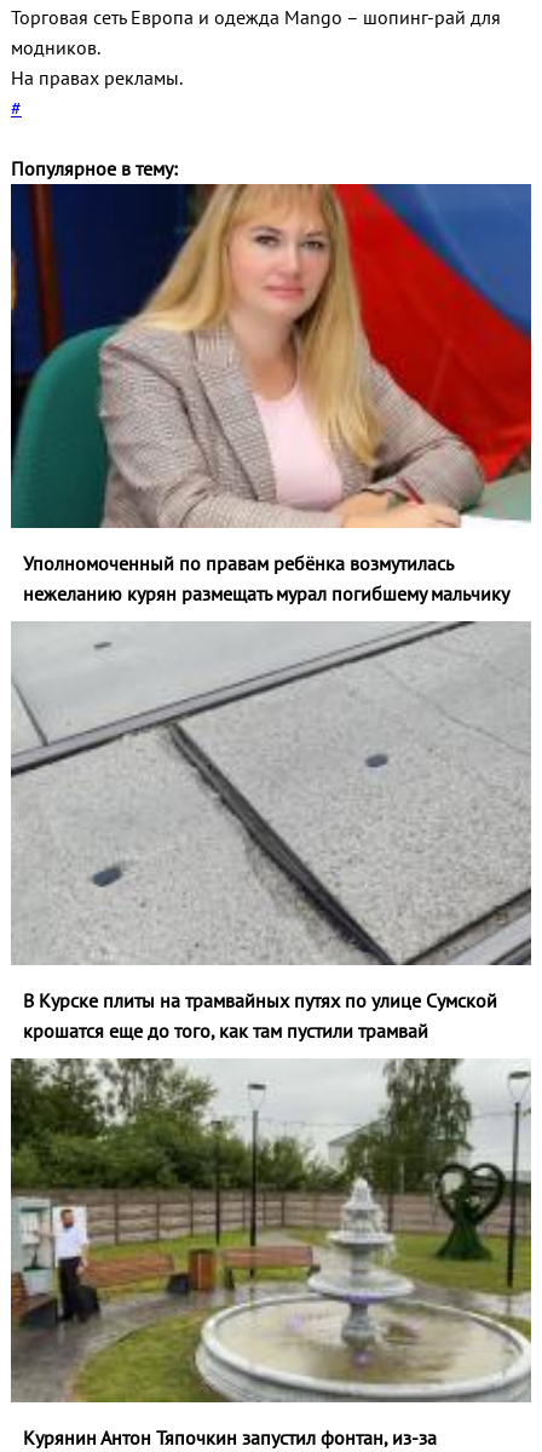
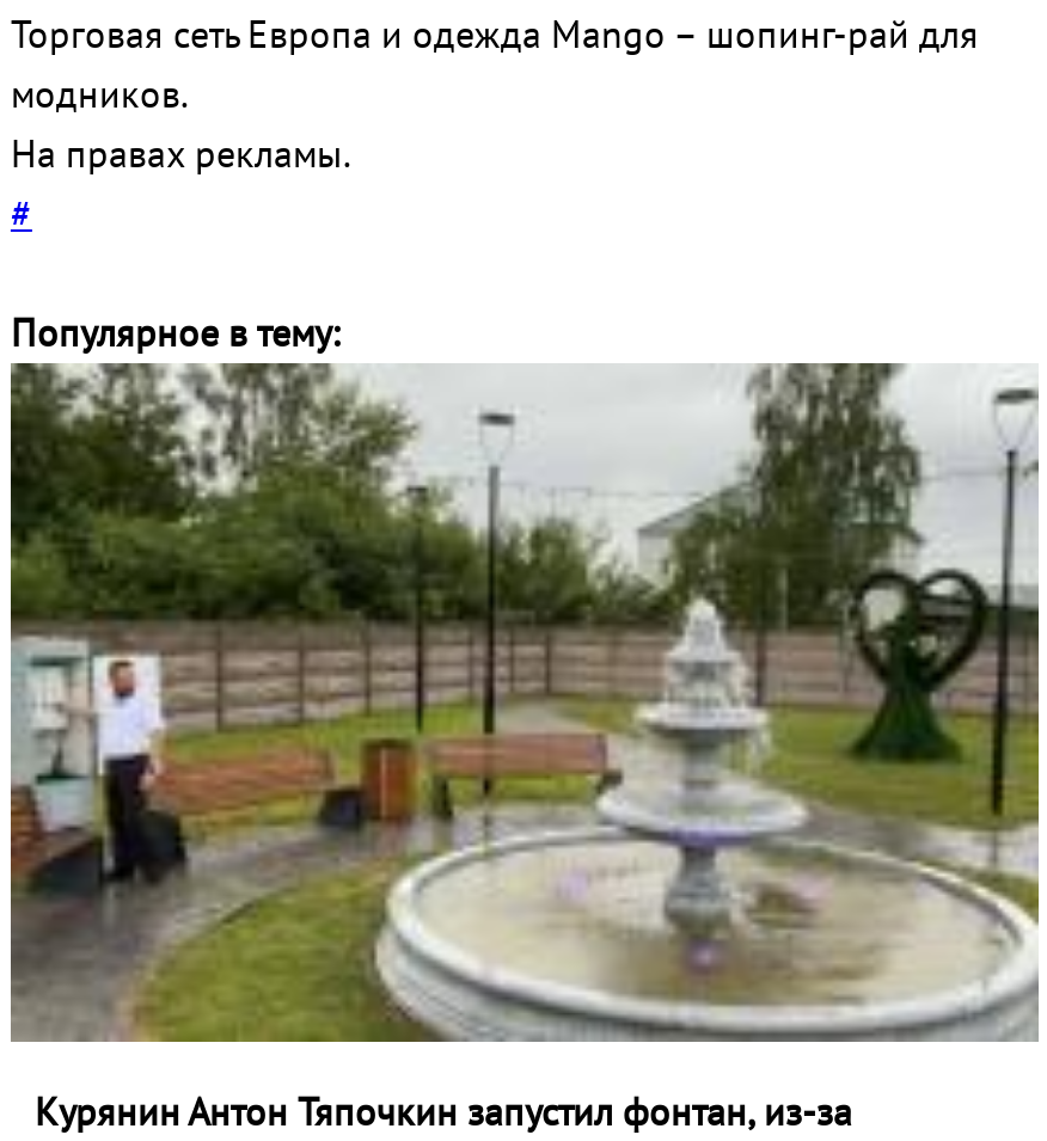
- [image]
- Уполномоченный по правам ребёнка возмутилась
- нежеланию курян размещать мурал погибшему мальчику

- [image]
- В Курске плиты на трамвайных путях по улице Сумской
- крошатся еще до того, как там пустили трамвай
